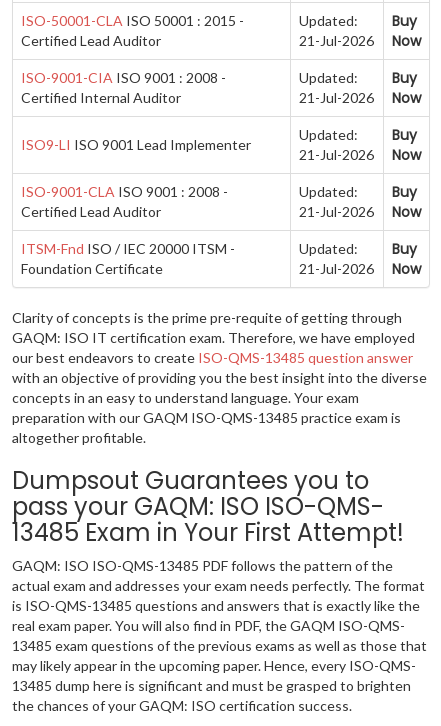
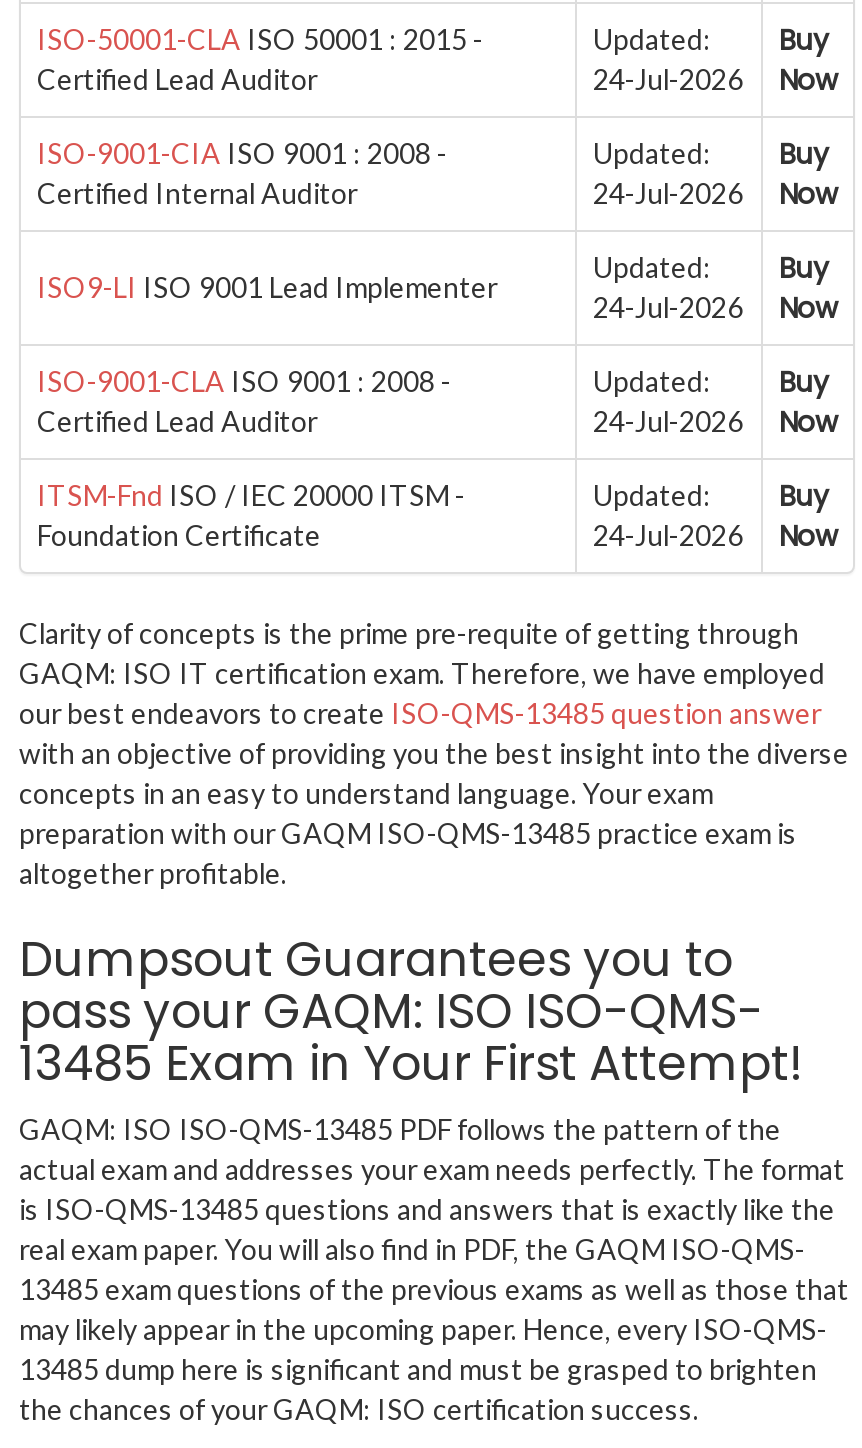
- 21-Jul-2026 Now
+ 24-Jul-2026 Now

- 21-Jul-2026 Now
+ 24-Jul-2026 Now

- 21-Jul-2026 Now
+ 24-Jul-2026 Now

- 21-Jul-2026 Now
+ 24-Jul-2026 Now

- 21-Jul-2026 Now
+ 24-Jul-2026 Now
